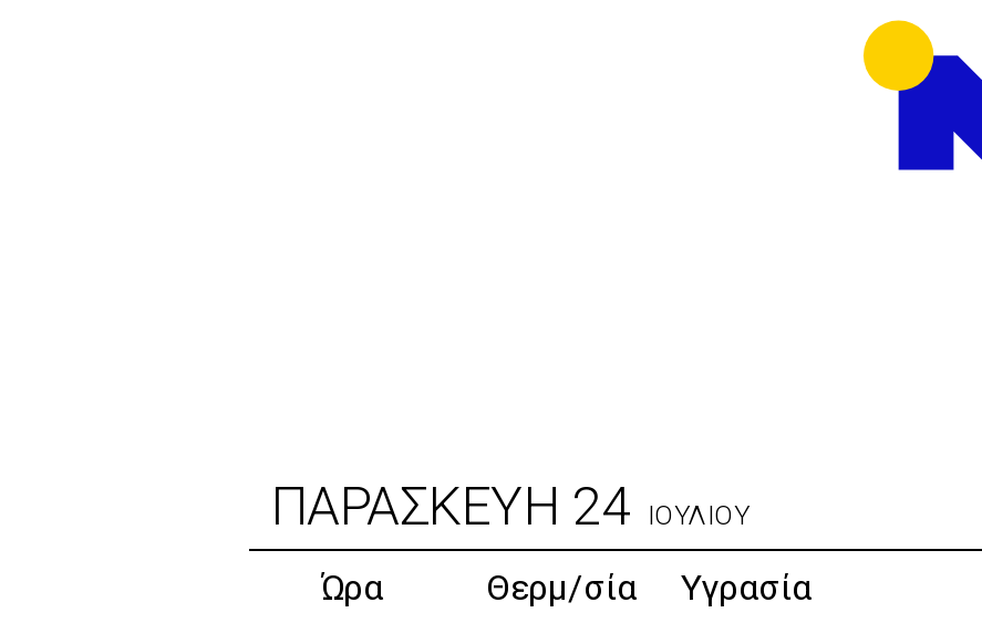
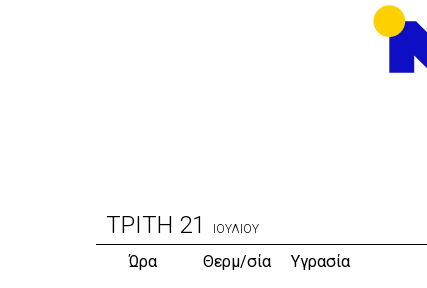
- ΠΑΡΑΣΚΕΥΗ 24 ΙΟΥΛΙΟΥ
+ ΤΡΙΤΗ 21 ΙΟΥΛΙΟΥ
